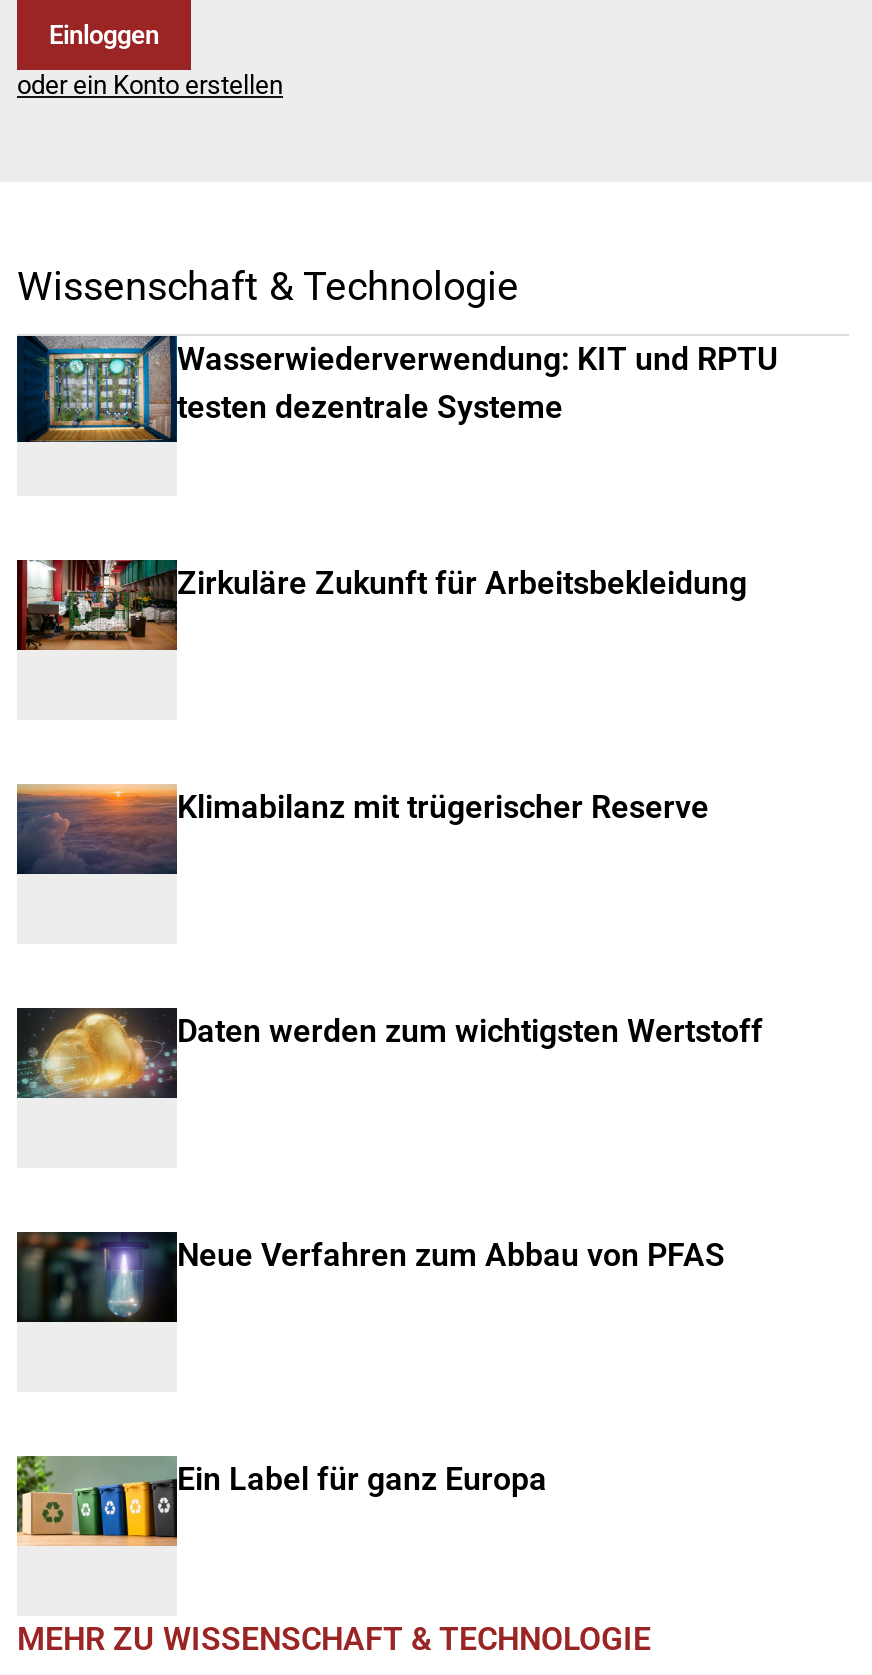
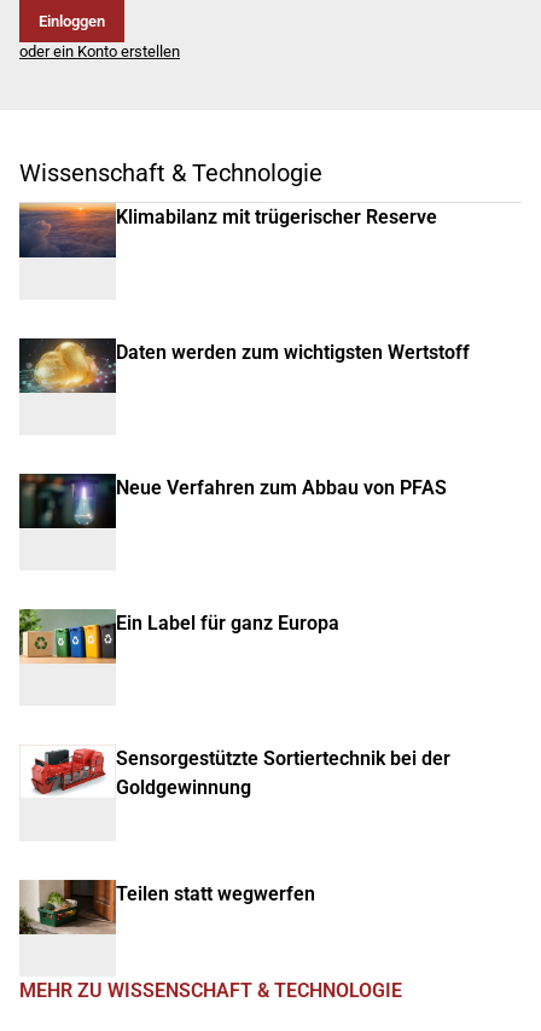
- [image]
- Wasserwiederverwendung: KIT und RPTU
- testen dezentrale Systeme

- [image]
- Zirkuläre Zukunft für Arbeitsbekleidung

moved up: [image] | Klimabilanz mit trügerischer Reserve | Daten werden zum wichtigsten Wertstoff | Neue Verfahren zum Abbau von PFAS | Ein Label für ganz Europa

moved up: [image]

+ [image]
+ Teilen statt wegwerfen

+ [image]
+ Sensorgestützte Sortiertechnik bei der
+ Goldgewinnung
